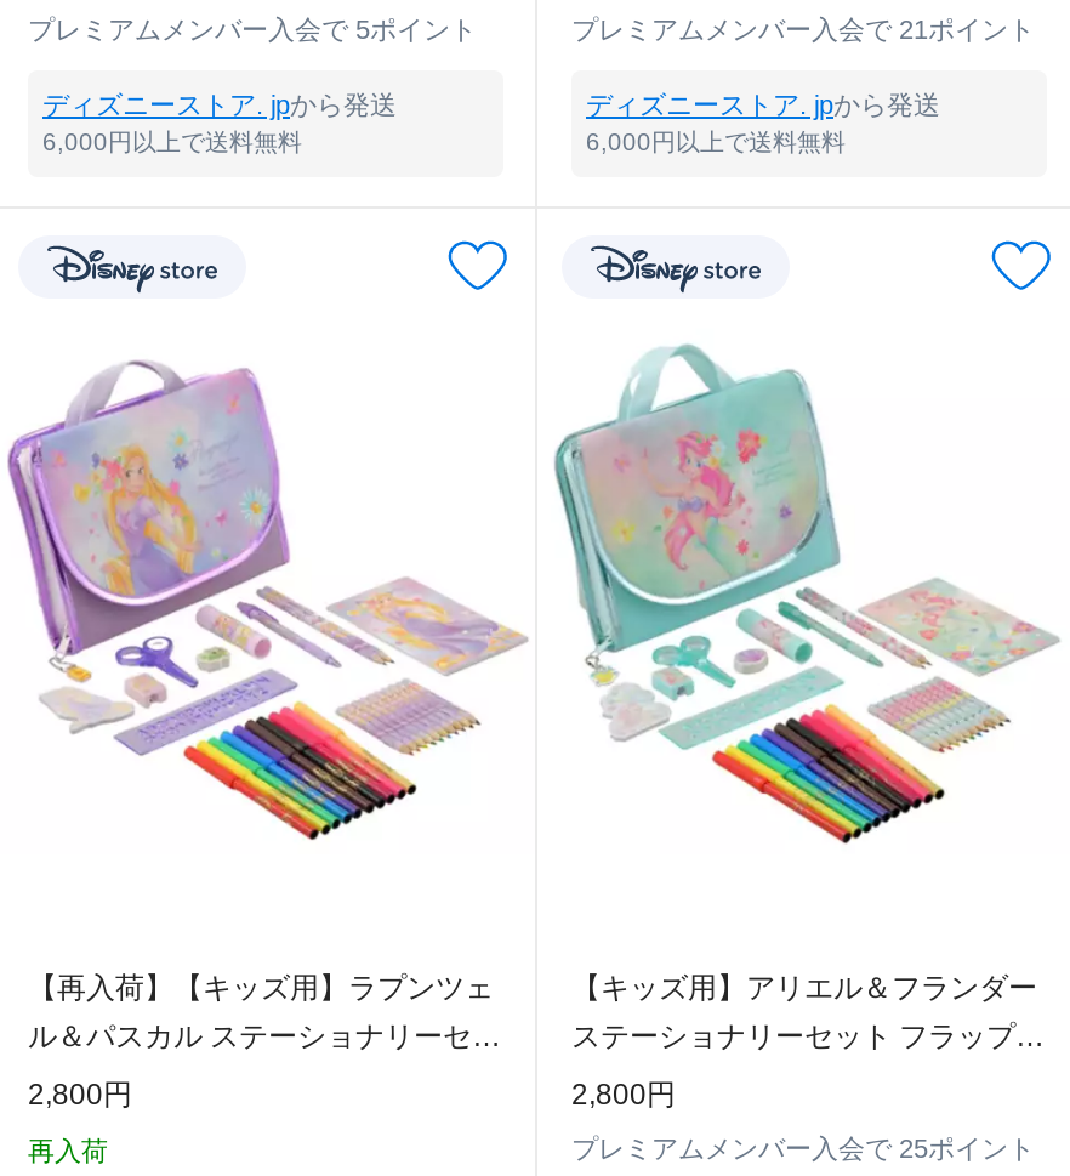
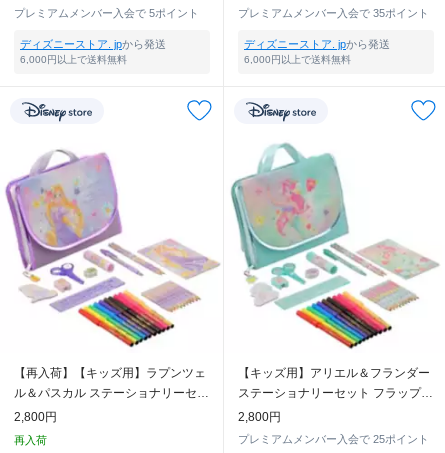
- プレミアムメンバー入会で21ポイント
+ プレミアムメンバー入会で35ポイント
